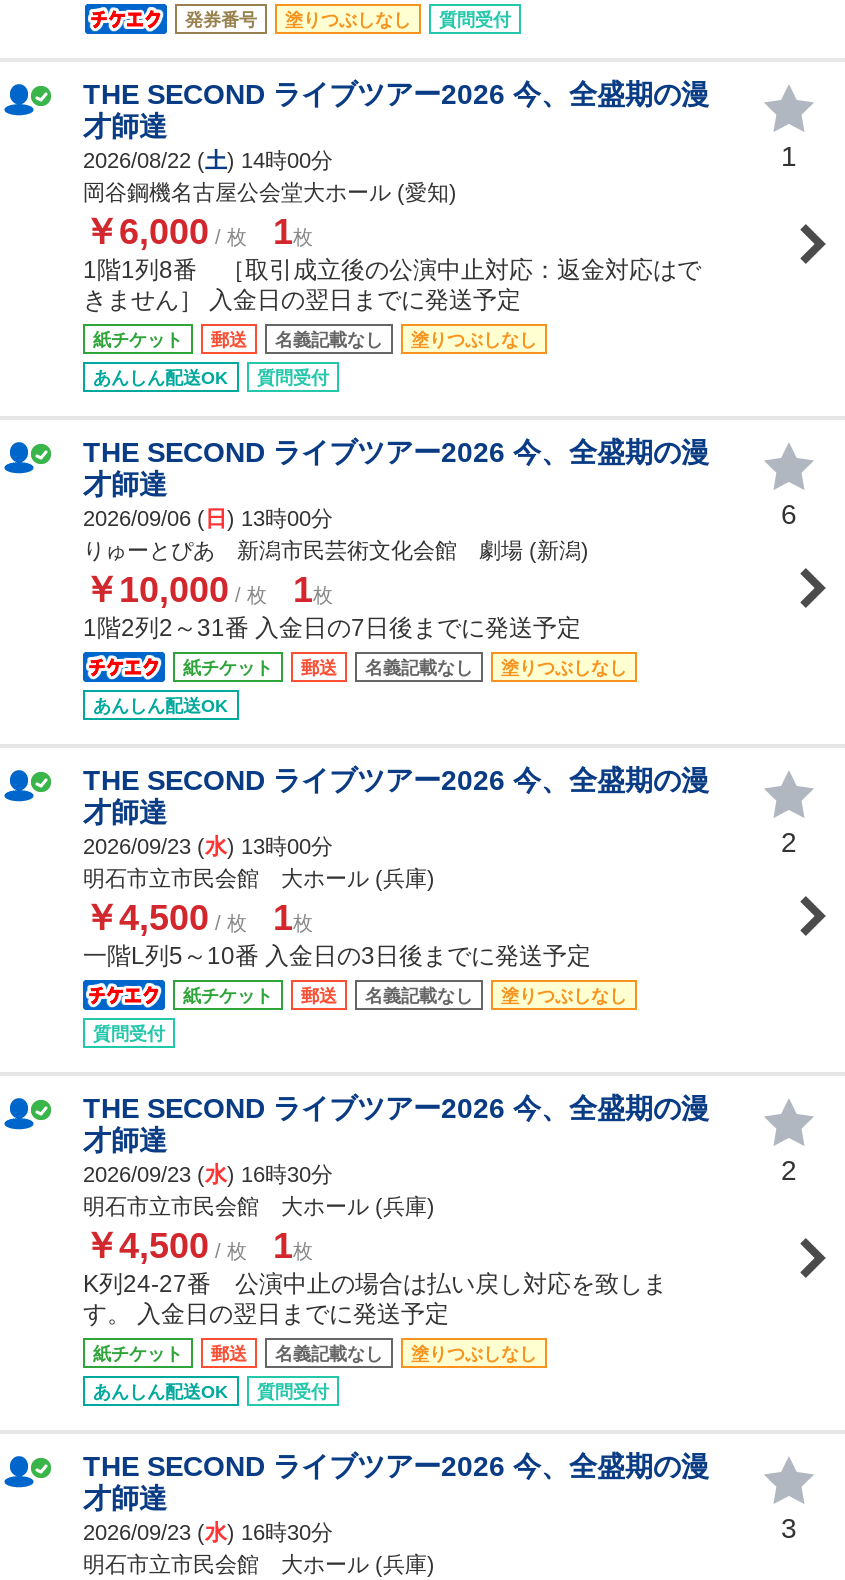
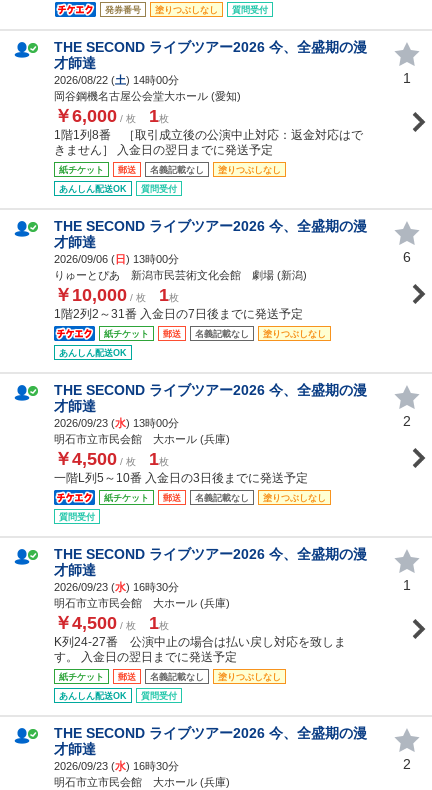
- 2
+ 1

- 3
+ 2
